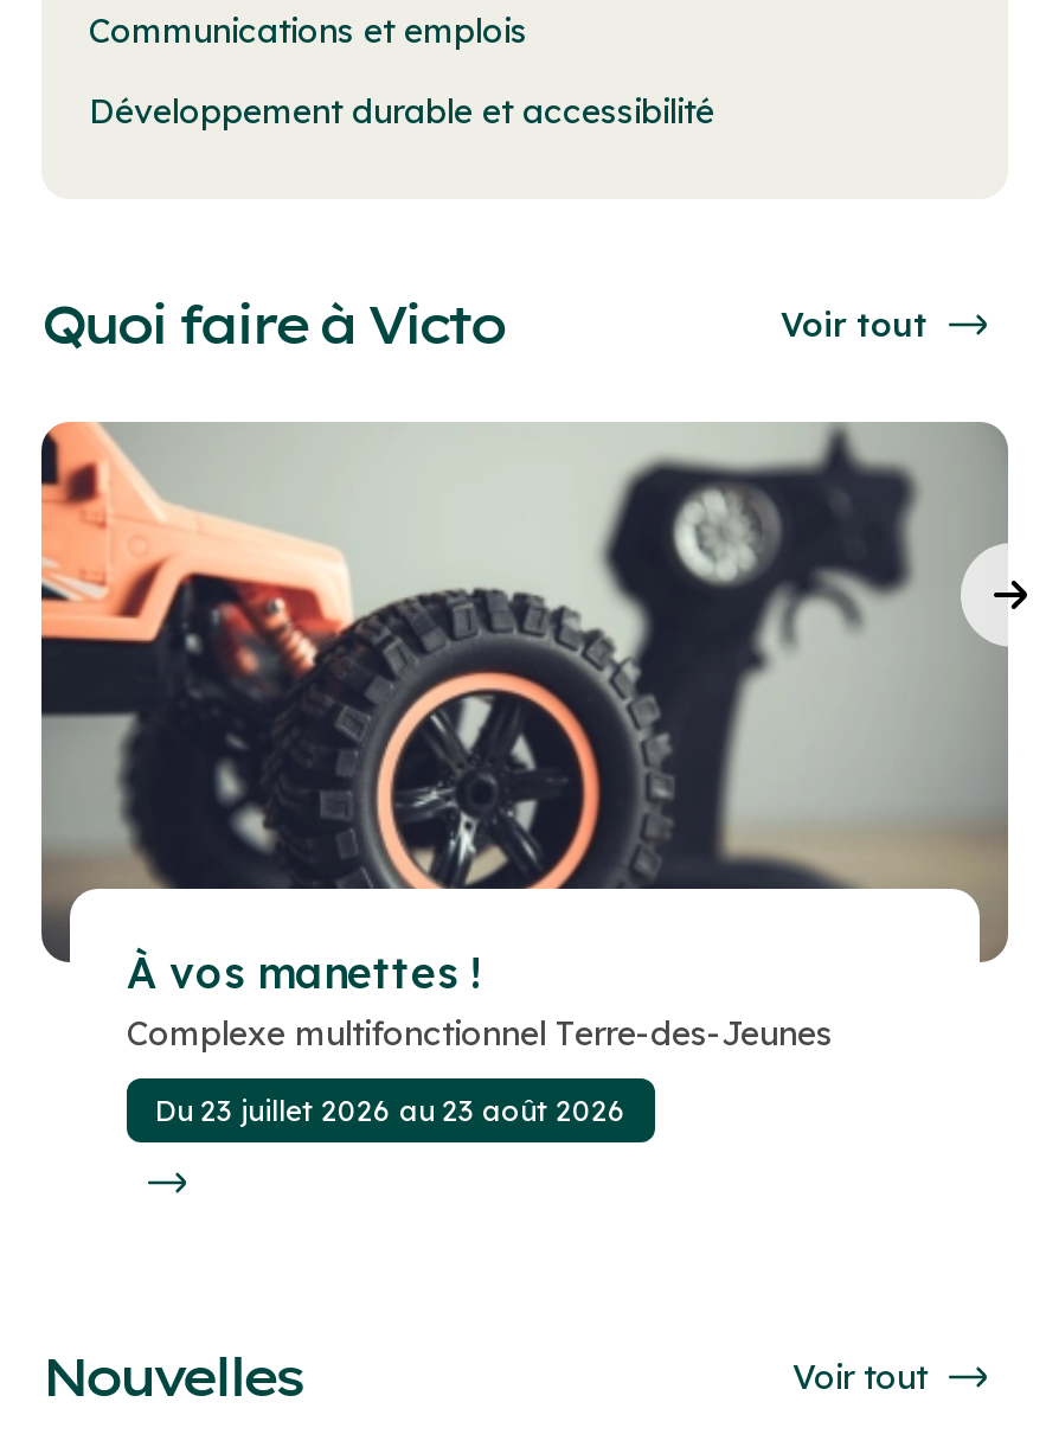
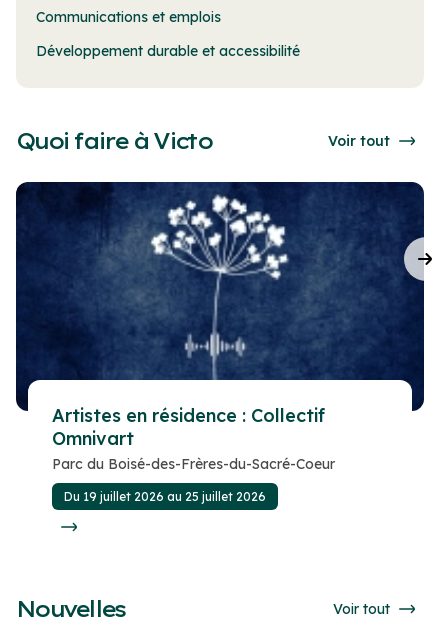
- [image]
- À vos manettes !
- Complexe multifonctionnel Terre-des-Jeunes
+ [image]
+ Artistes en résidence : Collectif
+ Omnivart
+ Parc du Boisé-des-Frères-du-Sacré-Coeur

- Du 23 juillet 2026 au 23 août 2026
+ Du 19 juillet 2026 au 25 juillet 2026
